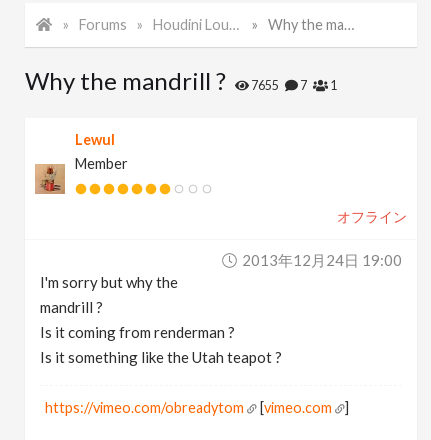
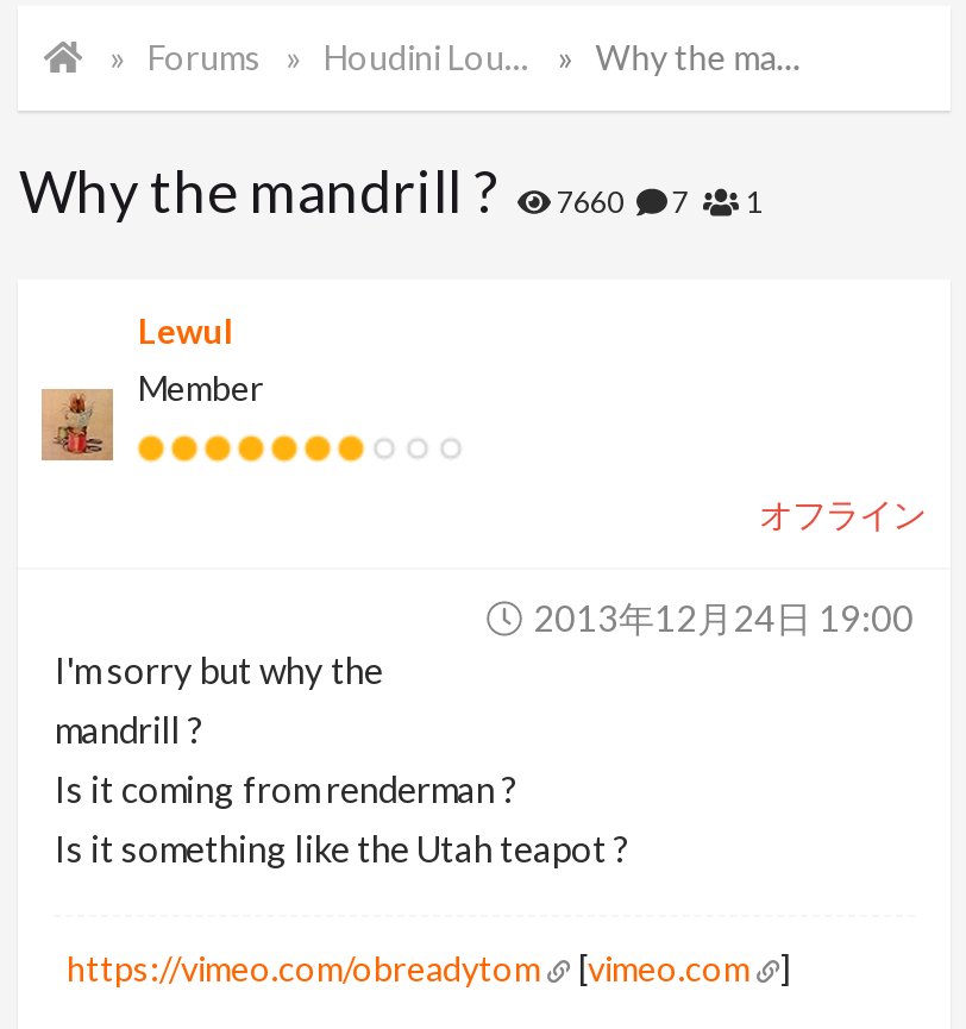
- 7655
+ 7660
